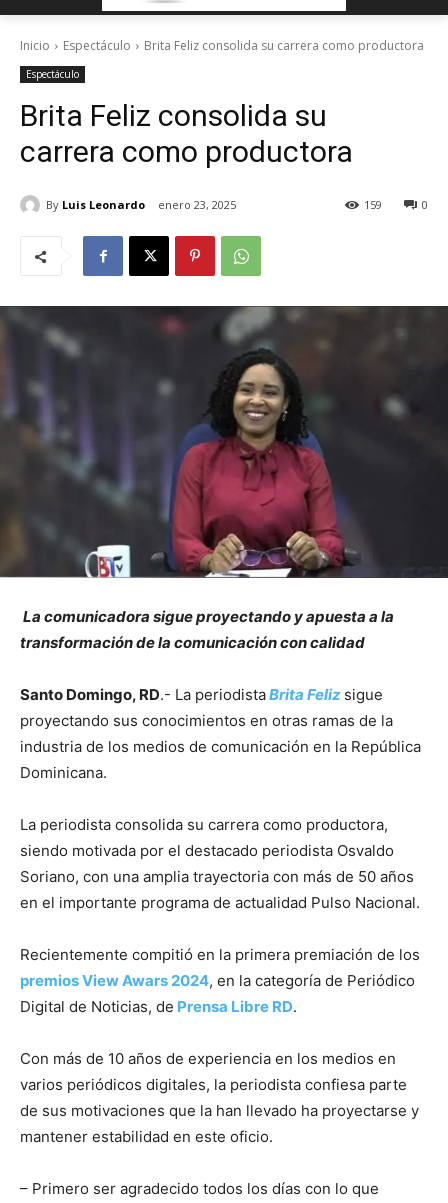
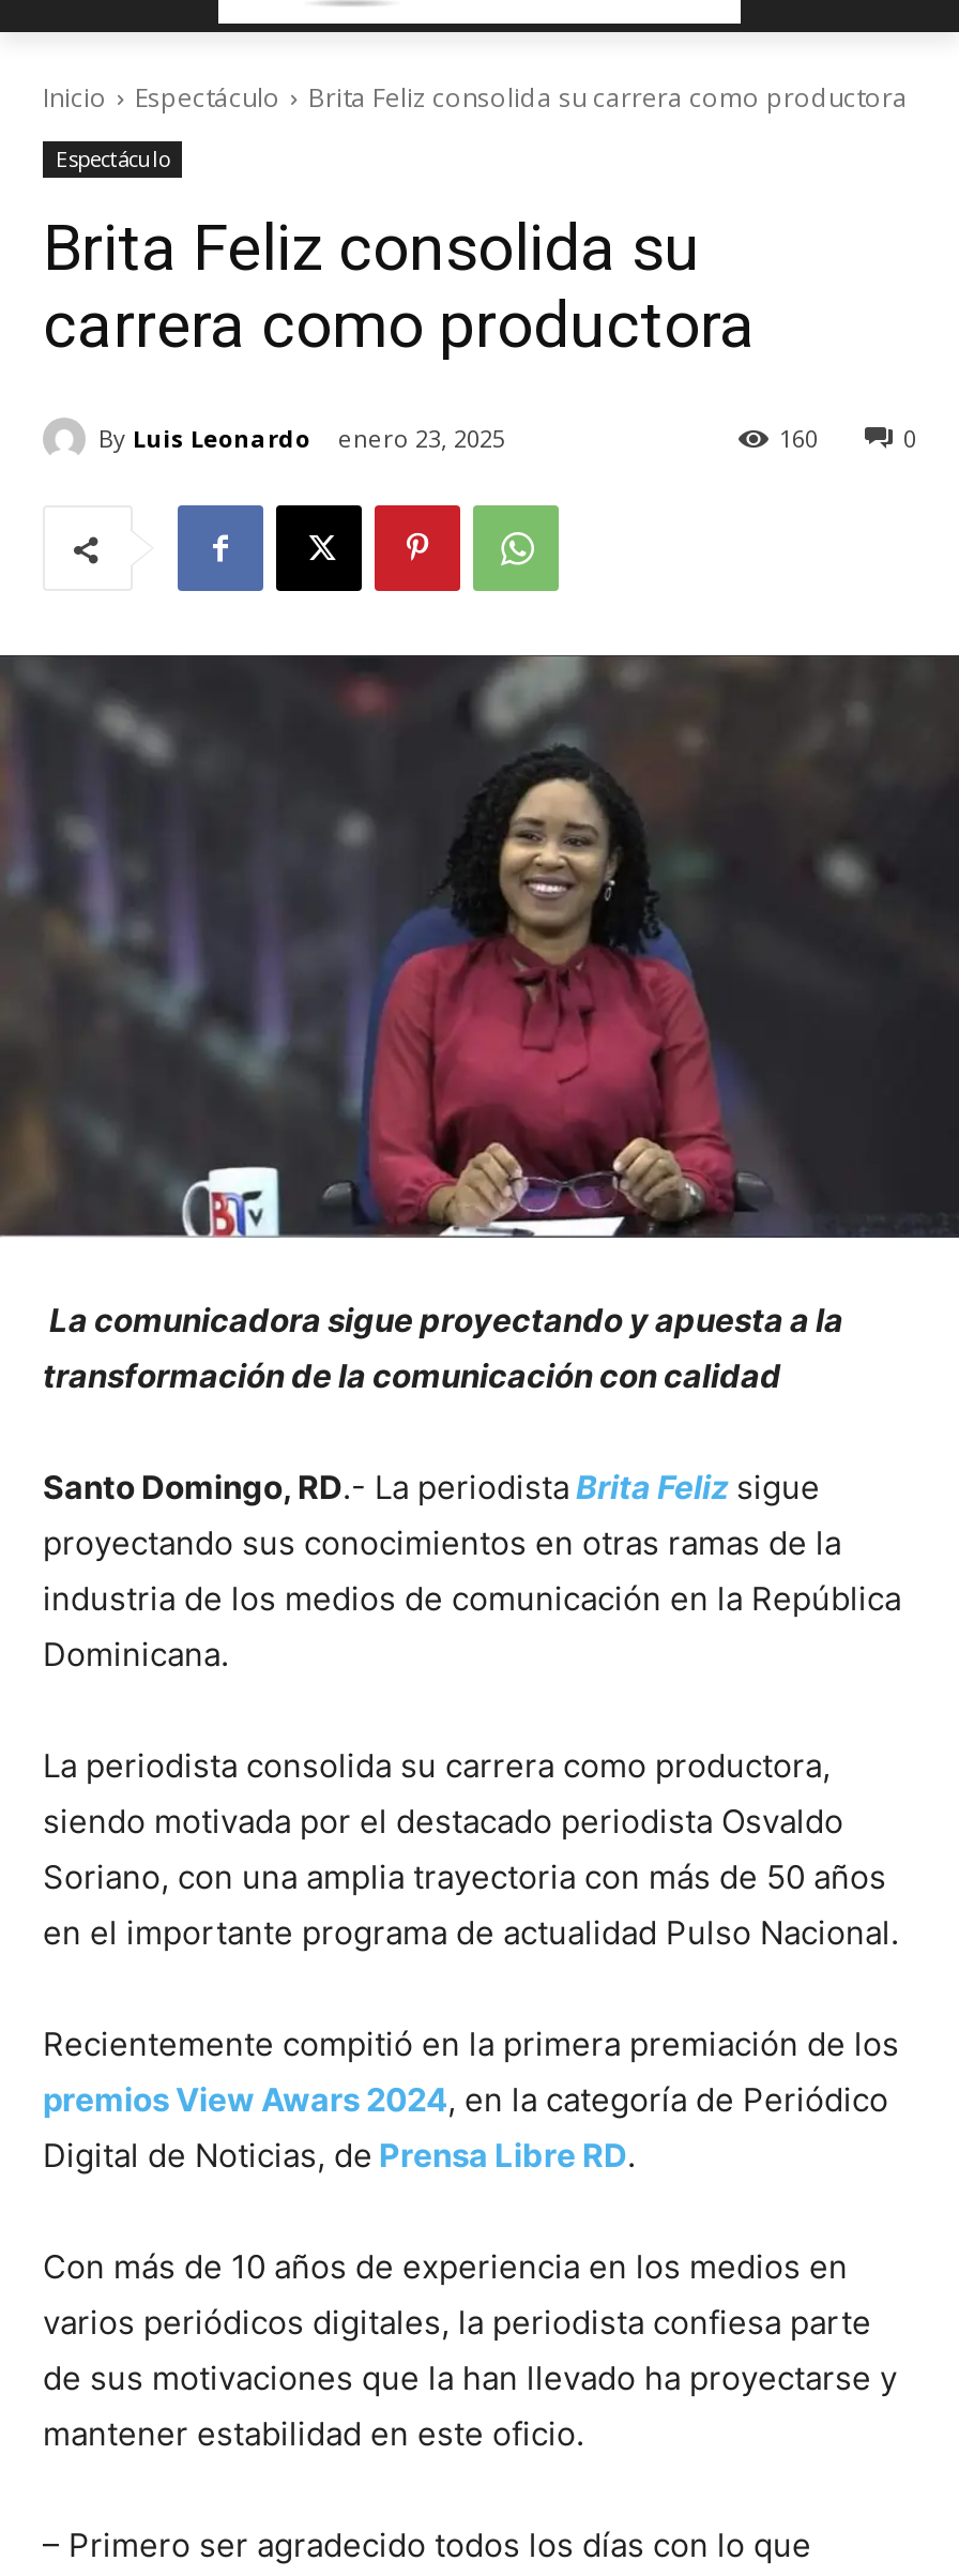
- 159
+ 160
